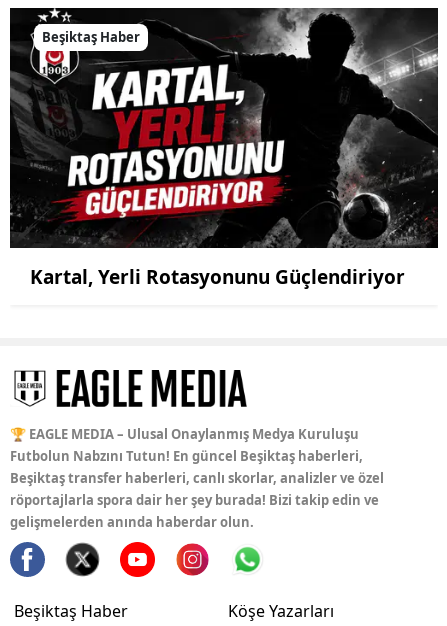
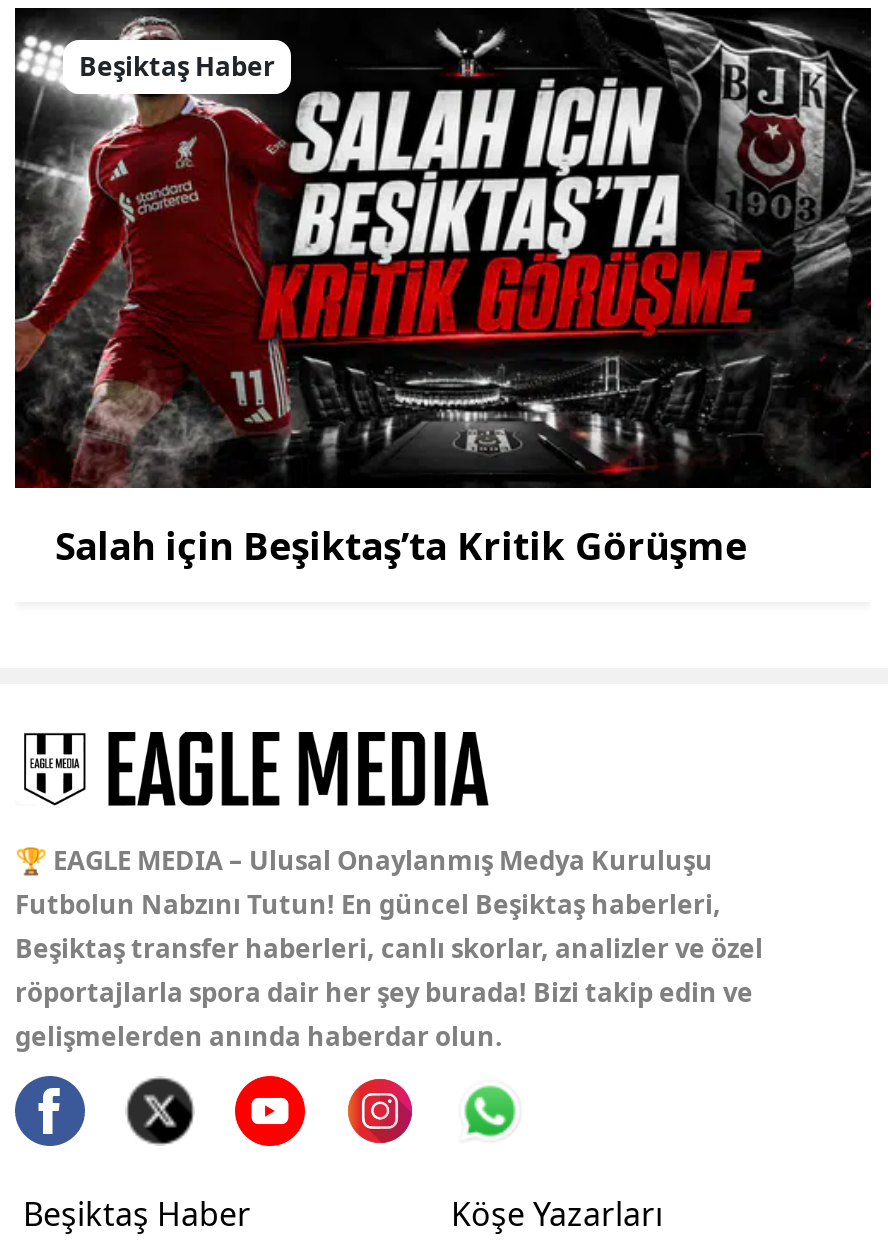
- [image]
- Kartal, Yerli Rotasyonunu Güçlendiriyor
+ [image]
+ Salah için Beşiktaş’ta Kritik Görüşme
